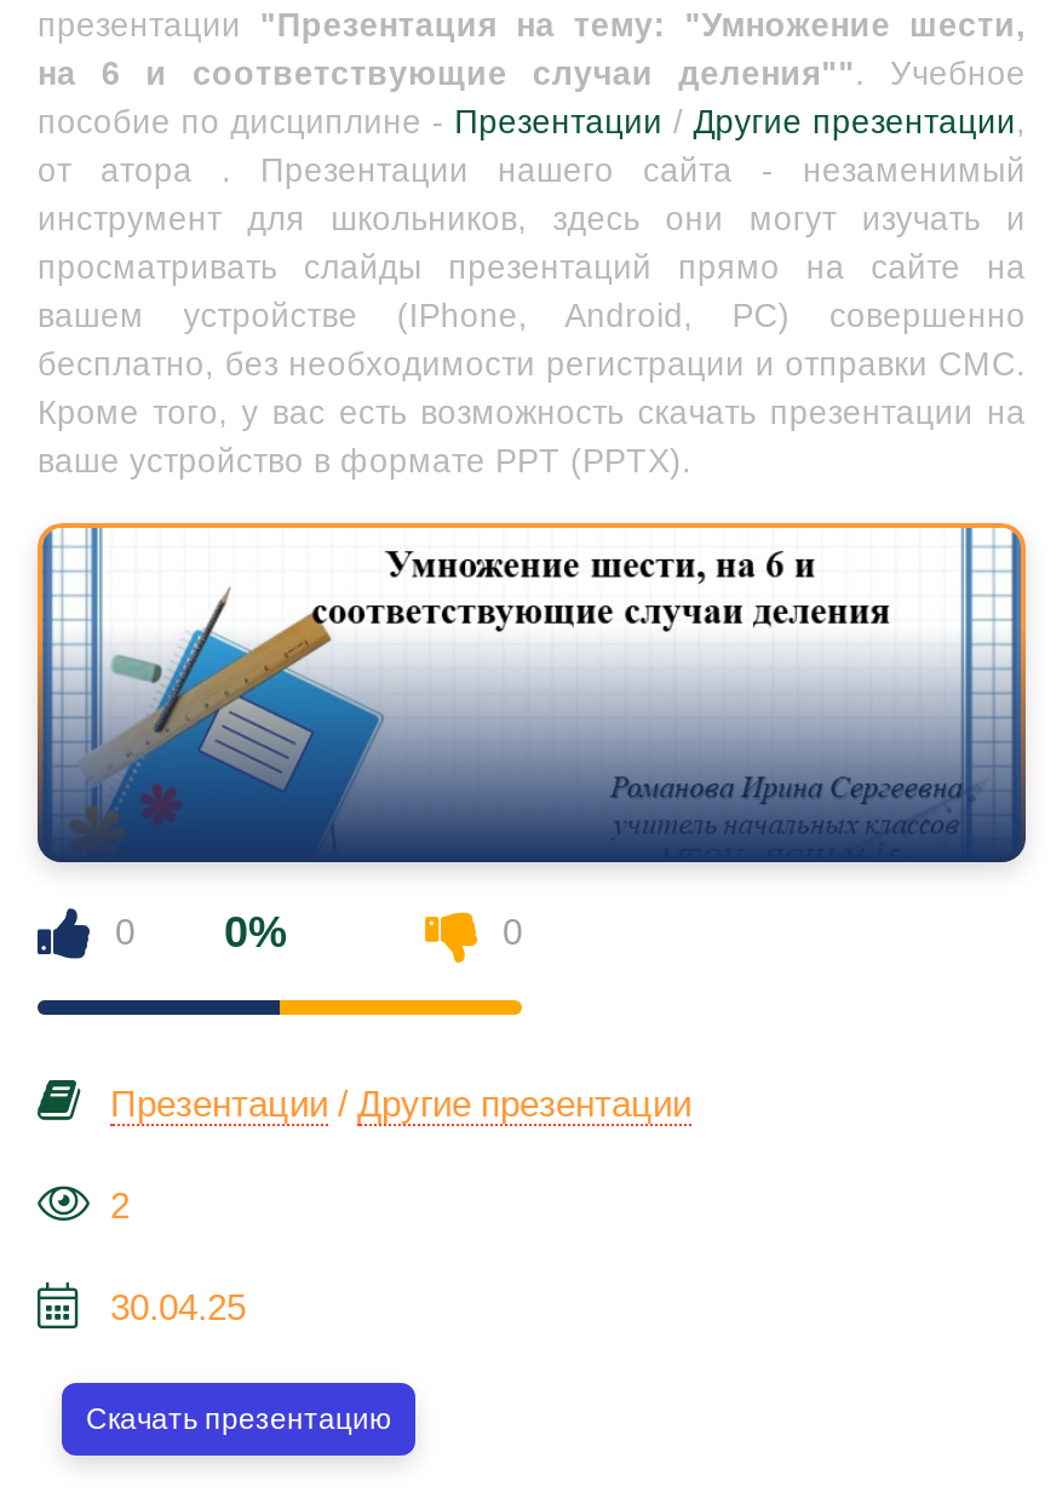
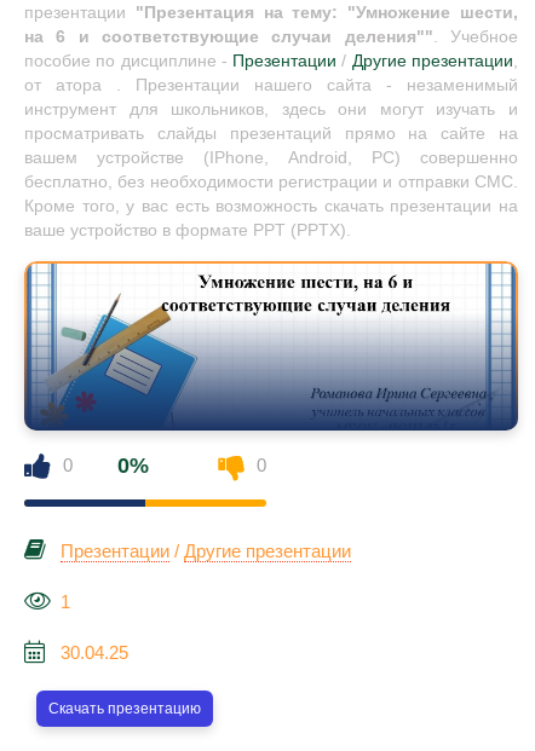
- 2
+ 1
